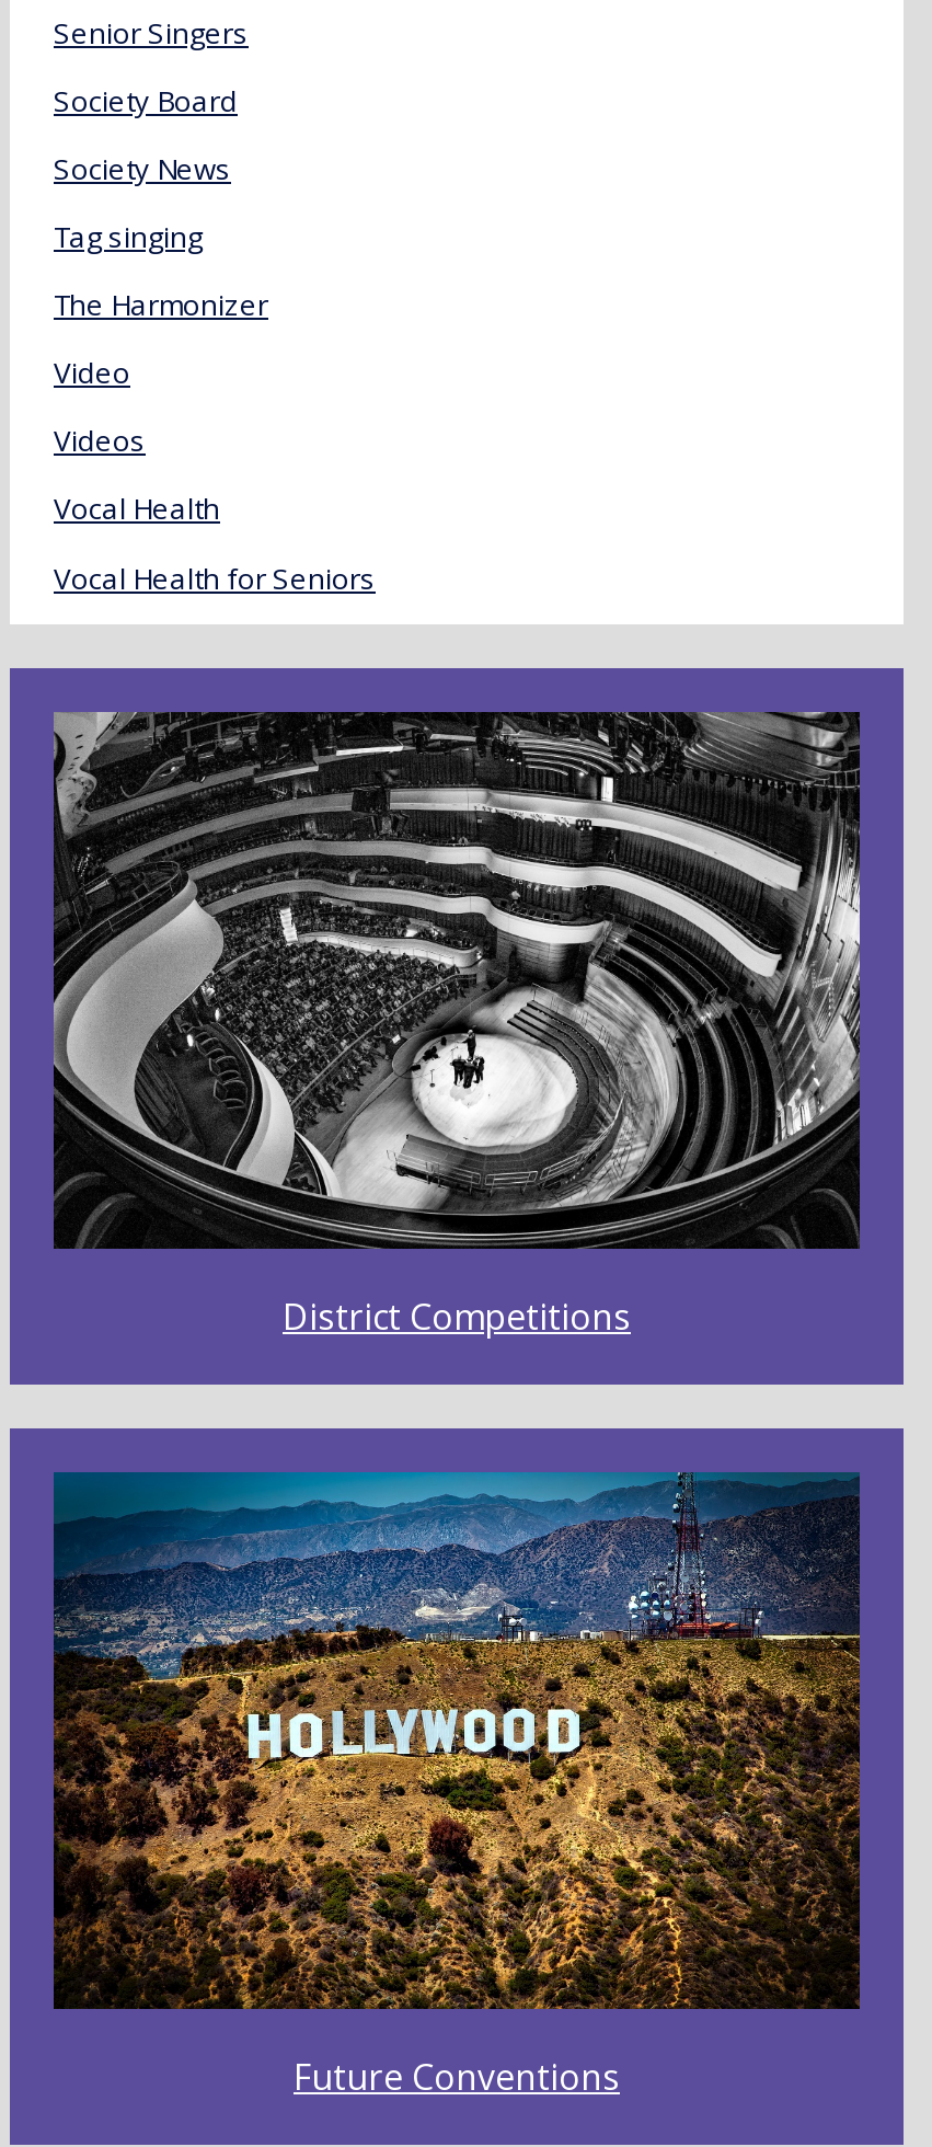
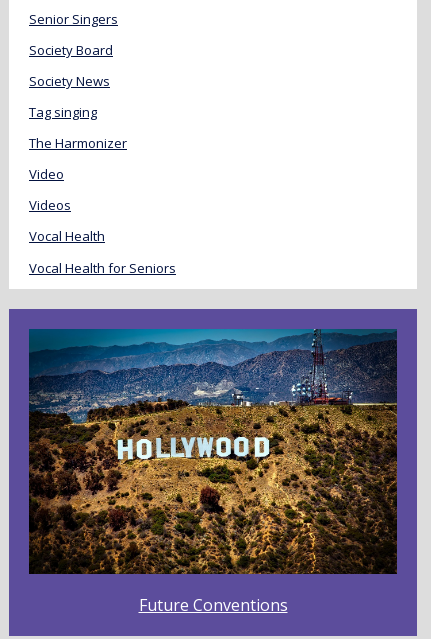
- [image]
- District Competitions
